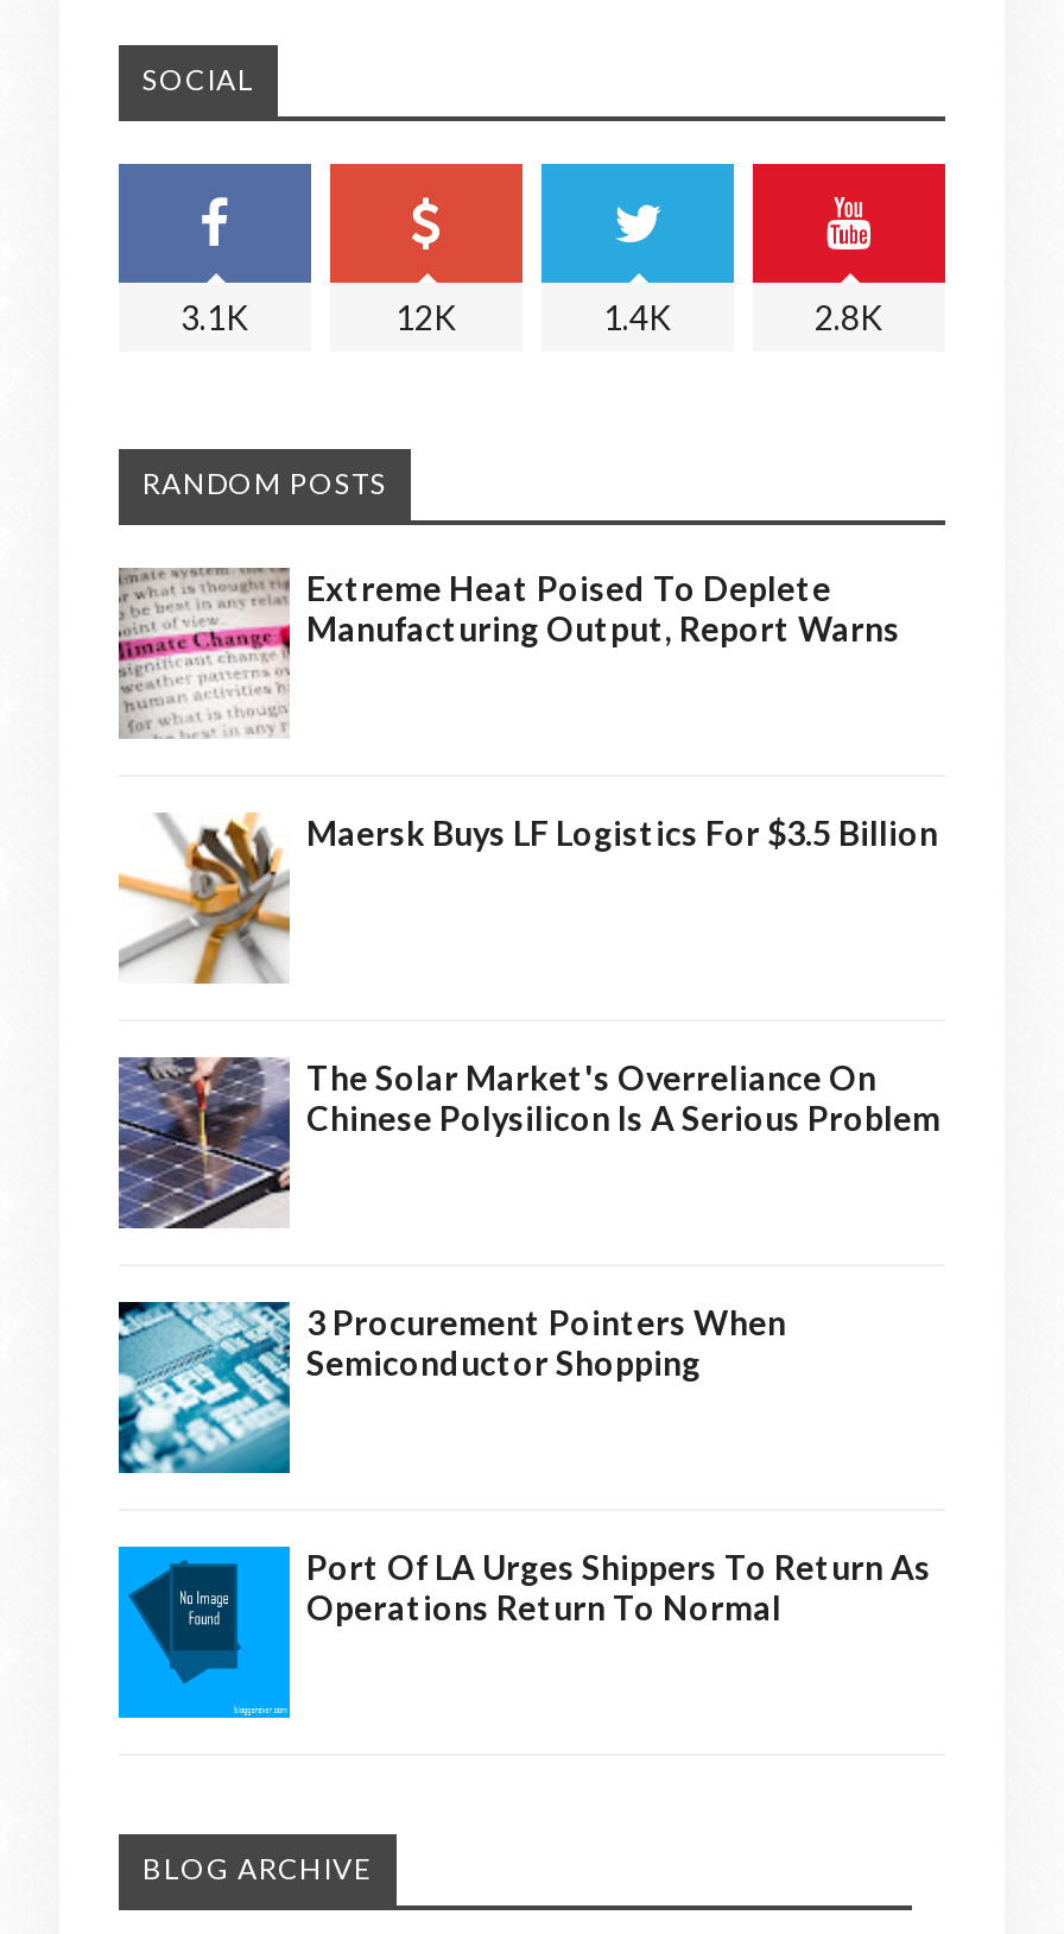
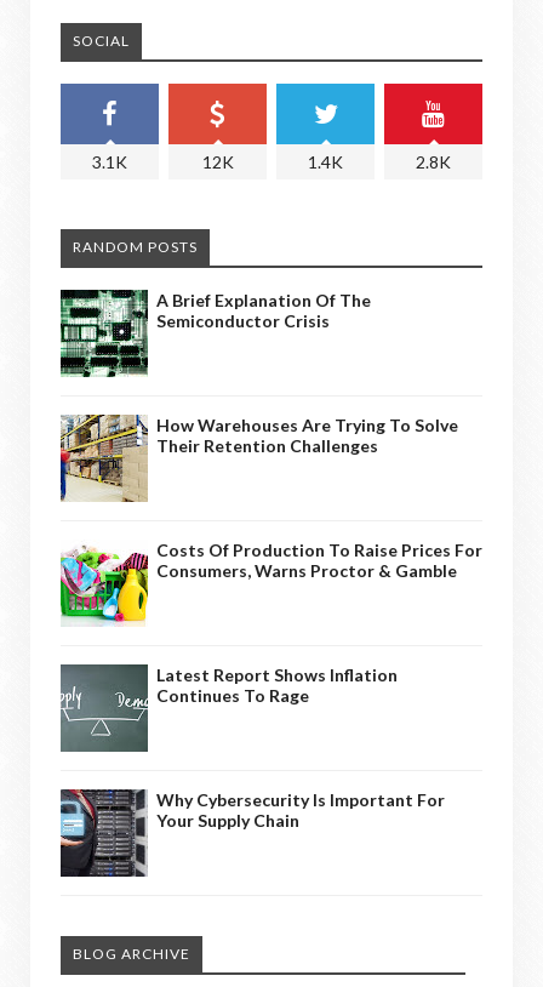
- [image]
- Extreme Heat Poised To Deplete
- Manufacturing Output, Report Warns
+ [image]
+ A Brief Explanation Of The
+ Semiconductor Crisis

- [image]
- Maersk Buys LF Logistics For $3.5 Billion
+ [image]
+ How Warehouses Are Trying To Solve
+ Their Retention Challenges

- [image]
- The Solar Market's Overreliance On
- Chinese Polysilicon Is A Serious Problem
+ [image]
+ Costs Of Production To Raise Prices For
+ Consumers, Warns Proctor & Gamble

- [image]
- 3 Procurement Pointers When
- Semiconductor Shopping
+ [image]
+ Latest Report Shows Inflation
+ Continues To Rage

- [image]
- Port Of LA Urges Shippers To Return As
- Operations Return To Normal
+ [image]
+ Why Cybersecurity Is Important For
+ Your Supply Chain
